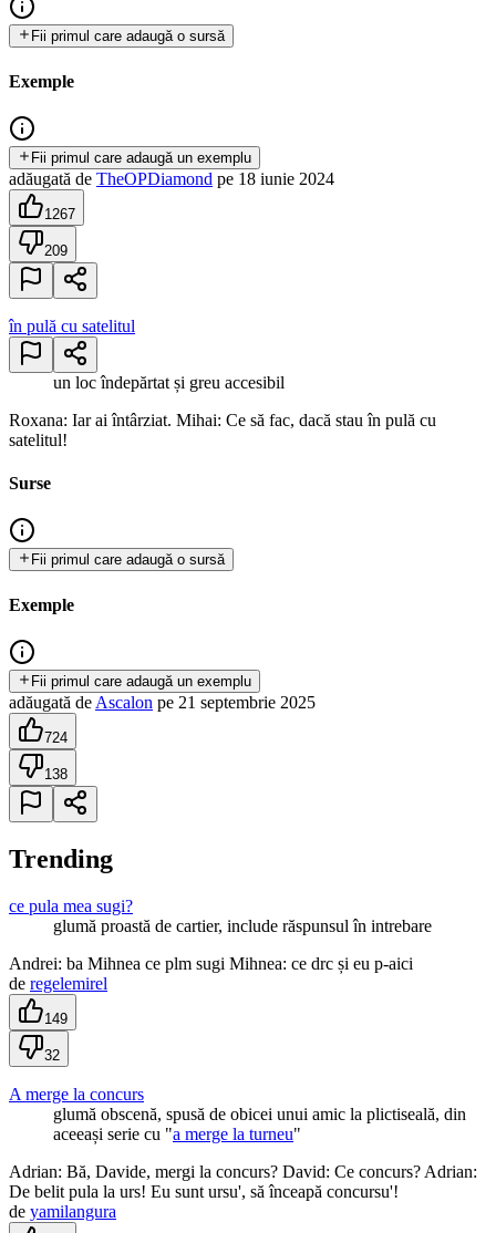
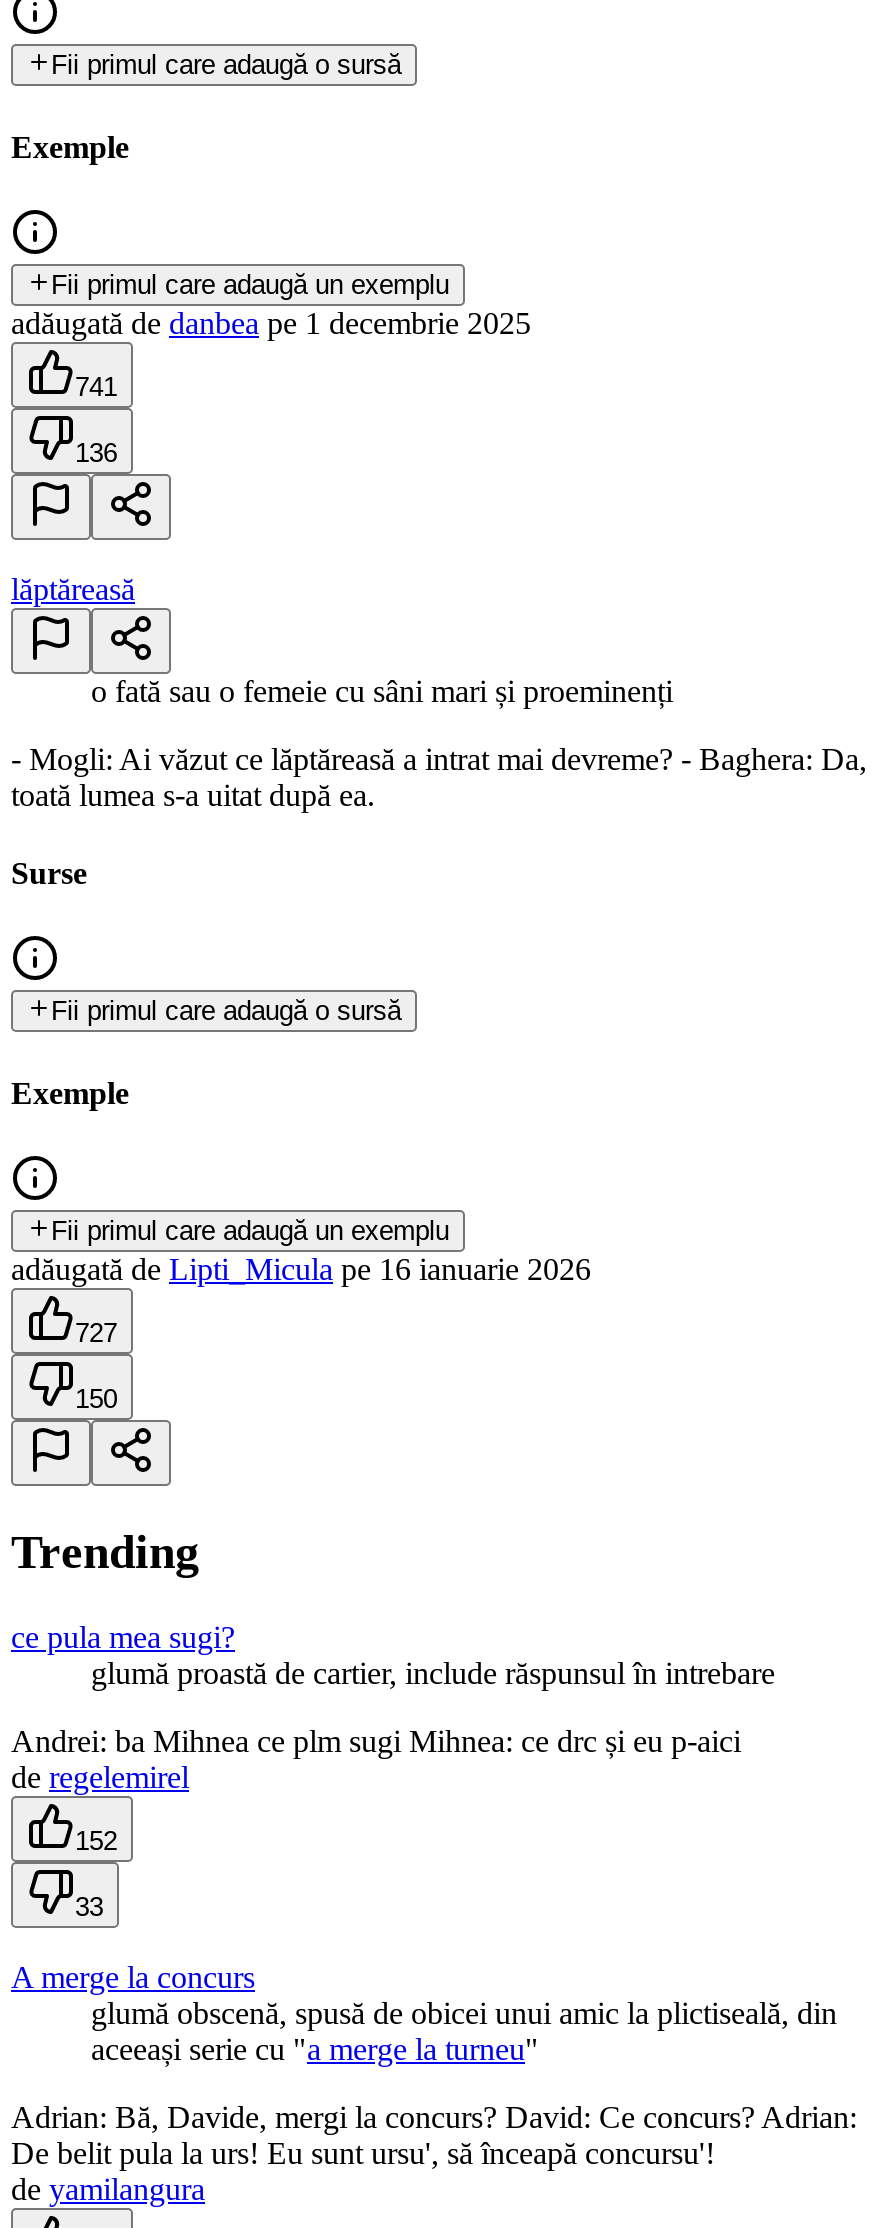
- adăugată de TheOPDiamond pe 18 iunie 2024
+ adăugată de danbea pe 1 decembrie 2025

- 1267
+ 741

- 209
+ 136

- în pulă cu satelitul
+ lăptăreasă

- un loc îndepărtat și greu accesibil
+ o fată sau o femeie cu sâni mari și proeminenți

- Roxana: Iar ai întârziat. Mihai: Ce să fac, dacă stau în pulă cu
- satelitul!
+ - Mogli: Ai văzut ce lăptăreasă a intrat mai devreme? - Baghera: Da,
+ toată lumea s-a uitat după ea.

- adăugată de Ascalon pe 21 septembrie 2025
+ adăugată de Lipti_Micula pe 16 ianuarie 2026

- 724
+ 727

- 138
+ 150

- 149
+ 152

- 32
+ 33
